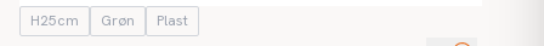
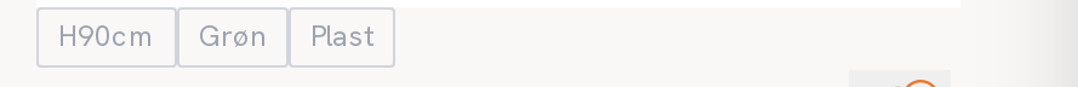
- H25cm Grøn Plast
+ H90cm Grøn Plast
